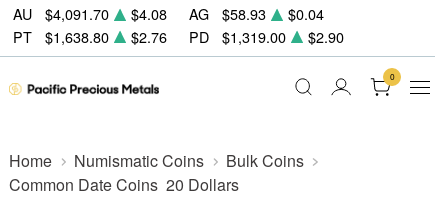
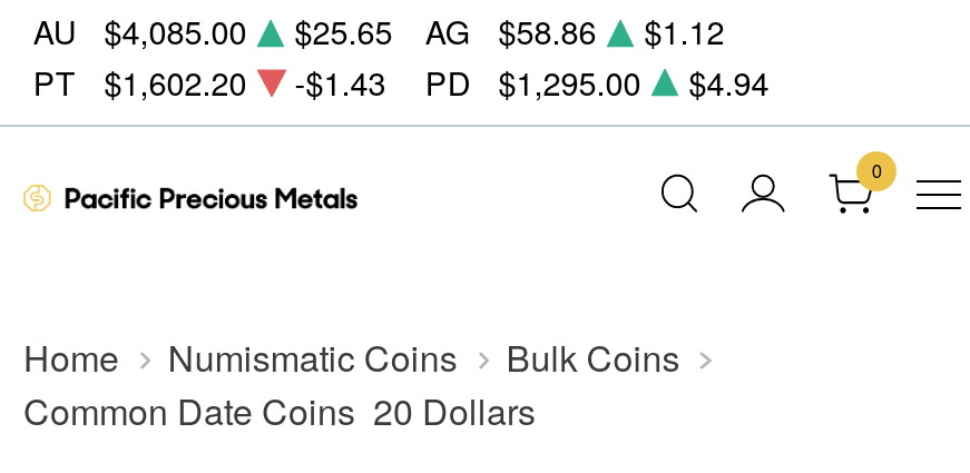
- $4,091.70
+ $4,085.00

- $4.08
+ $25.65

- $58.93
+ $58.86

- $0.04
+ $1.12

- $1,638.80
+ $1,602.20

- $2.76
+ -$1.43

- $1,319.00
+ $1,295.00

- $2.90
+ $4.94
